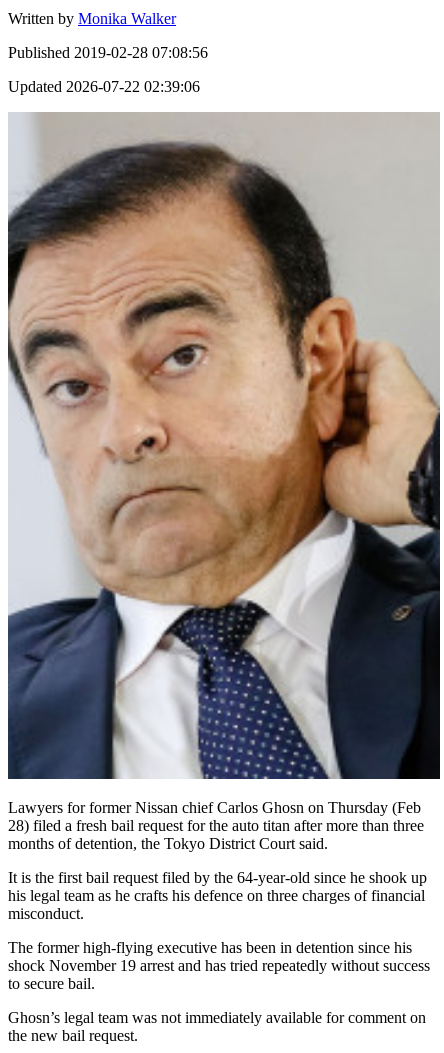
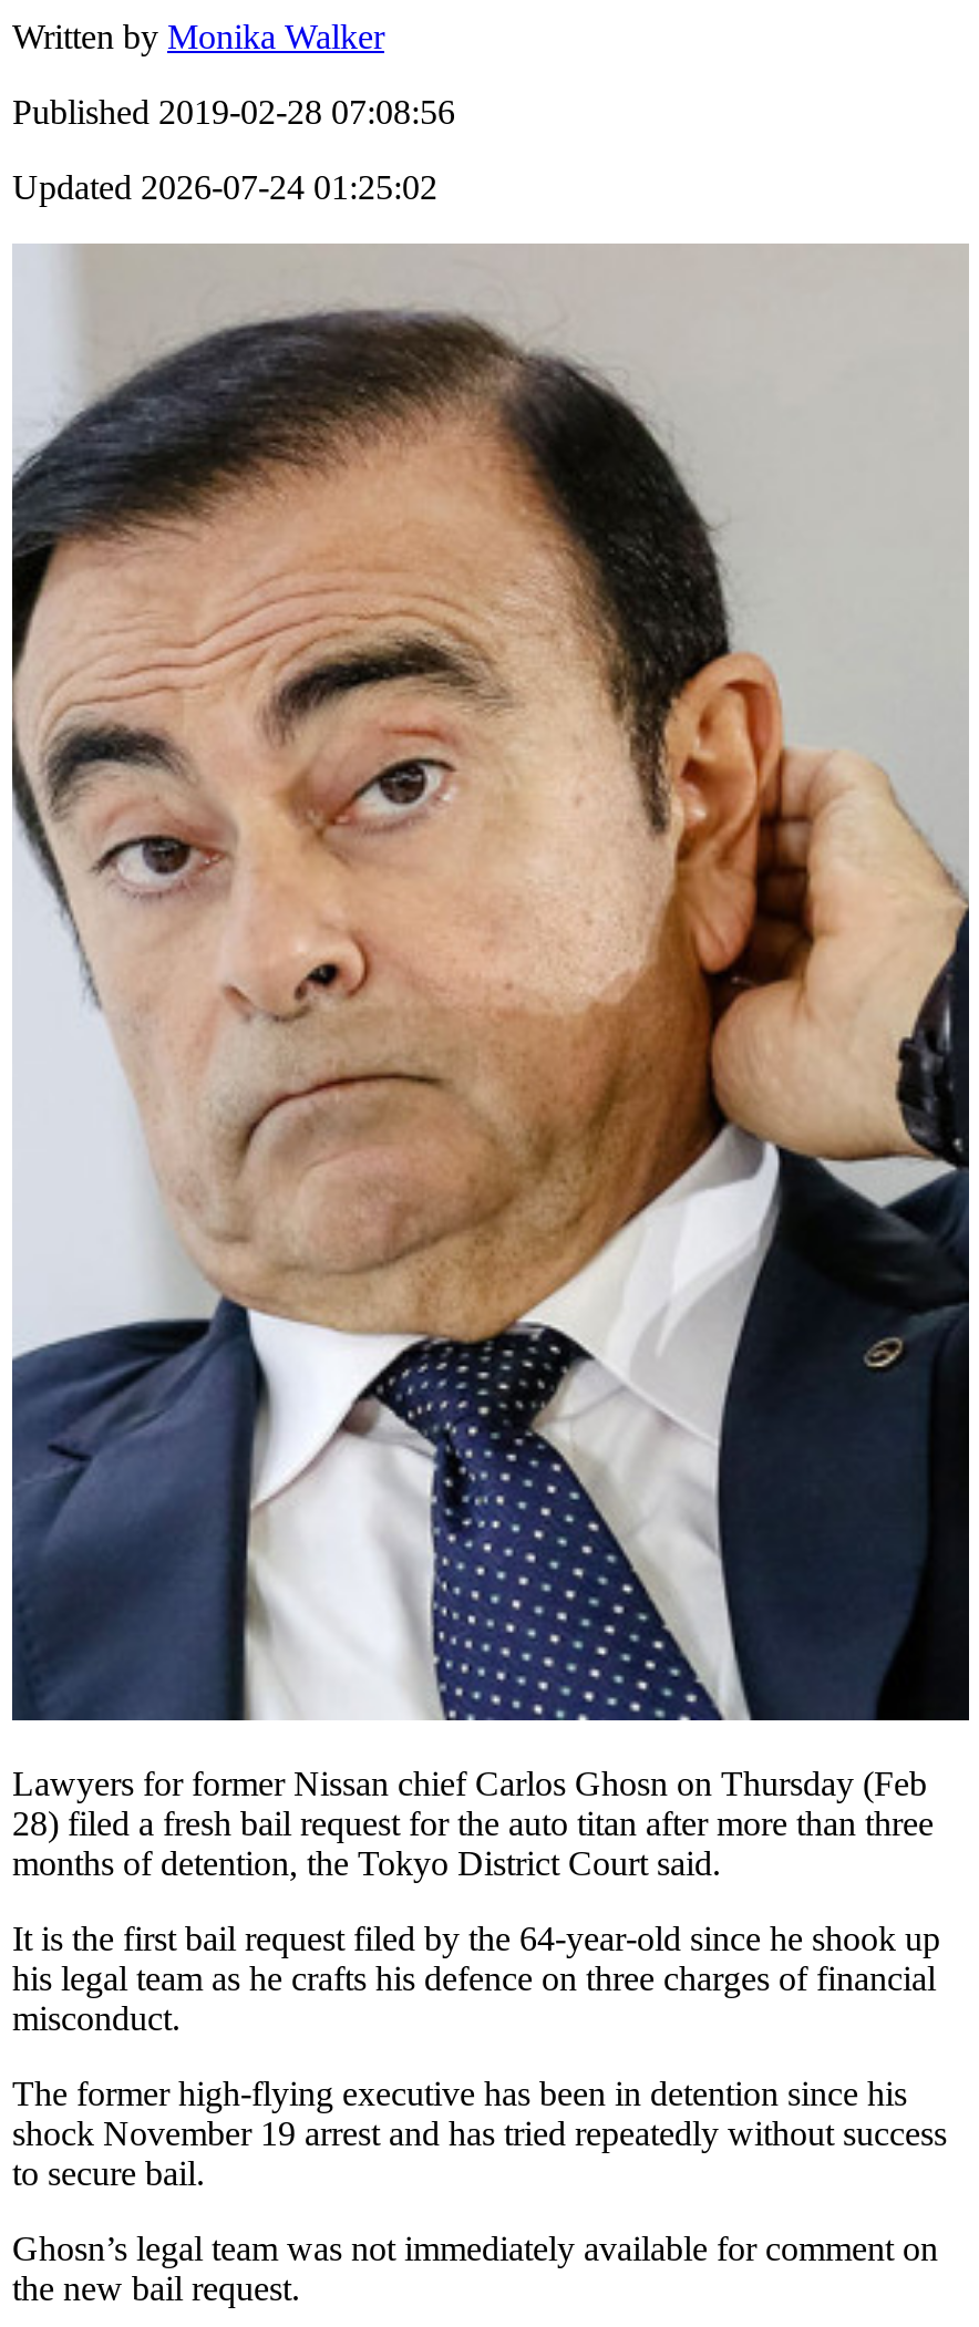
- Updated 2026-07-22 02:39:06
+ Updated 2026-07-24 01:25:02
